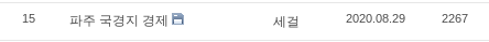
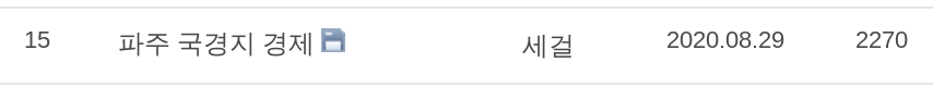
- 2267
+ 2270
